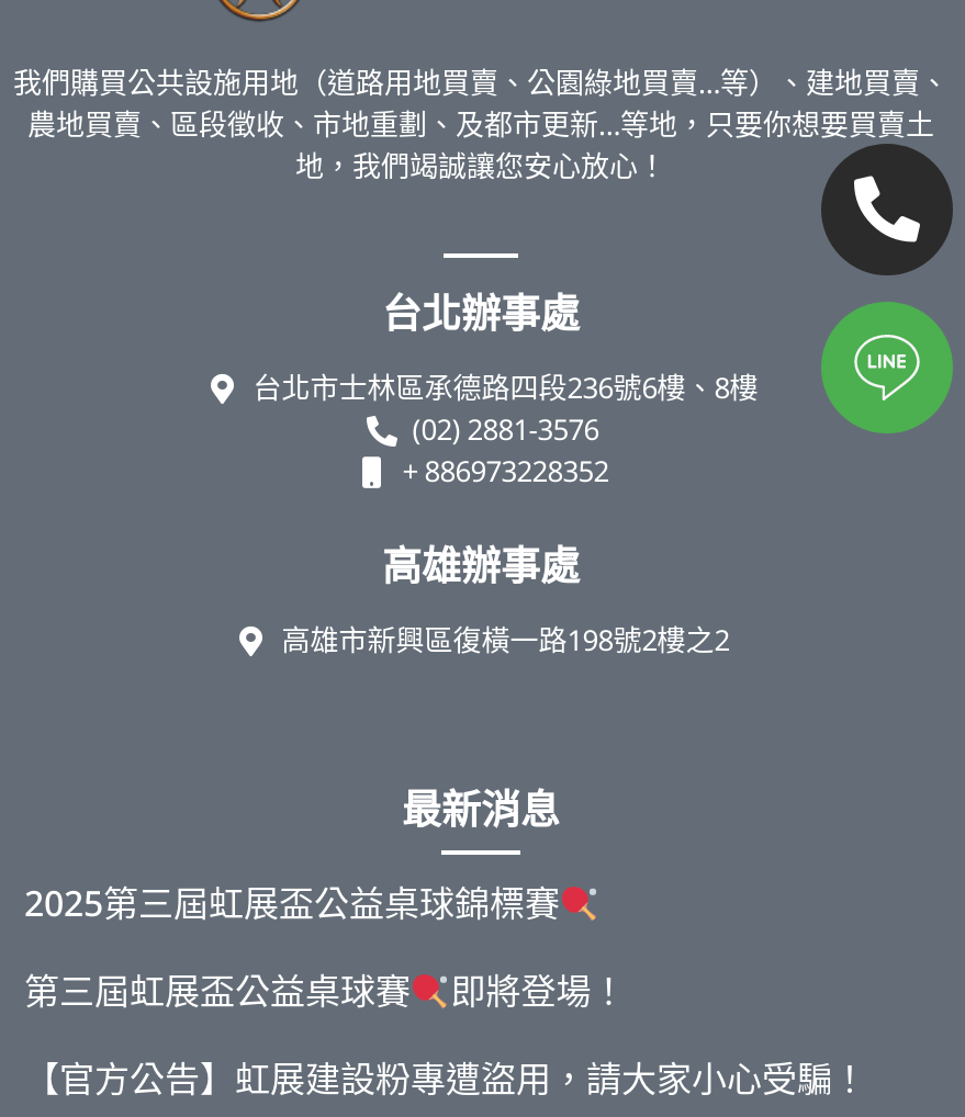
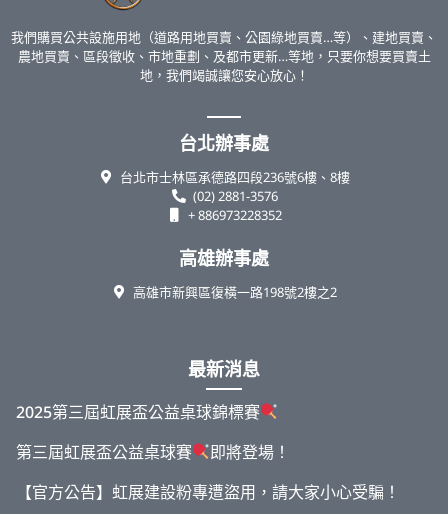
- [image]

- [image]
